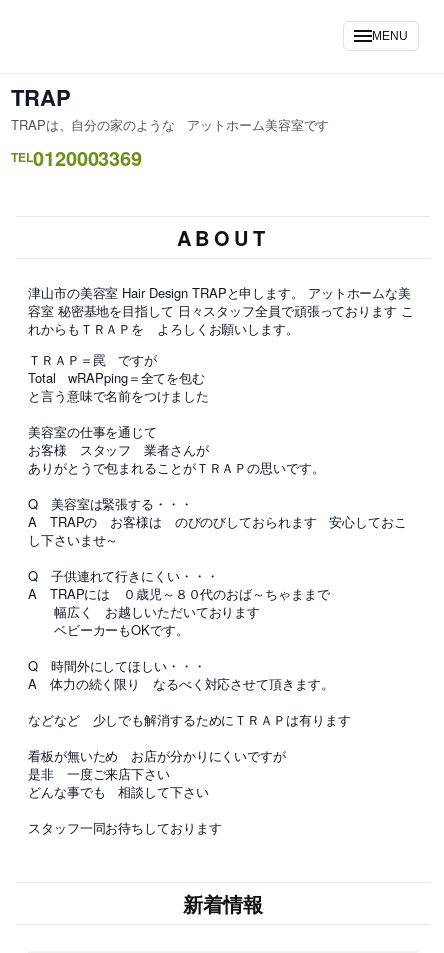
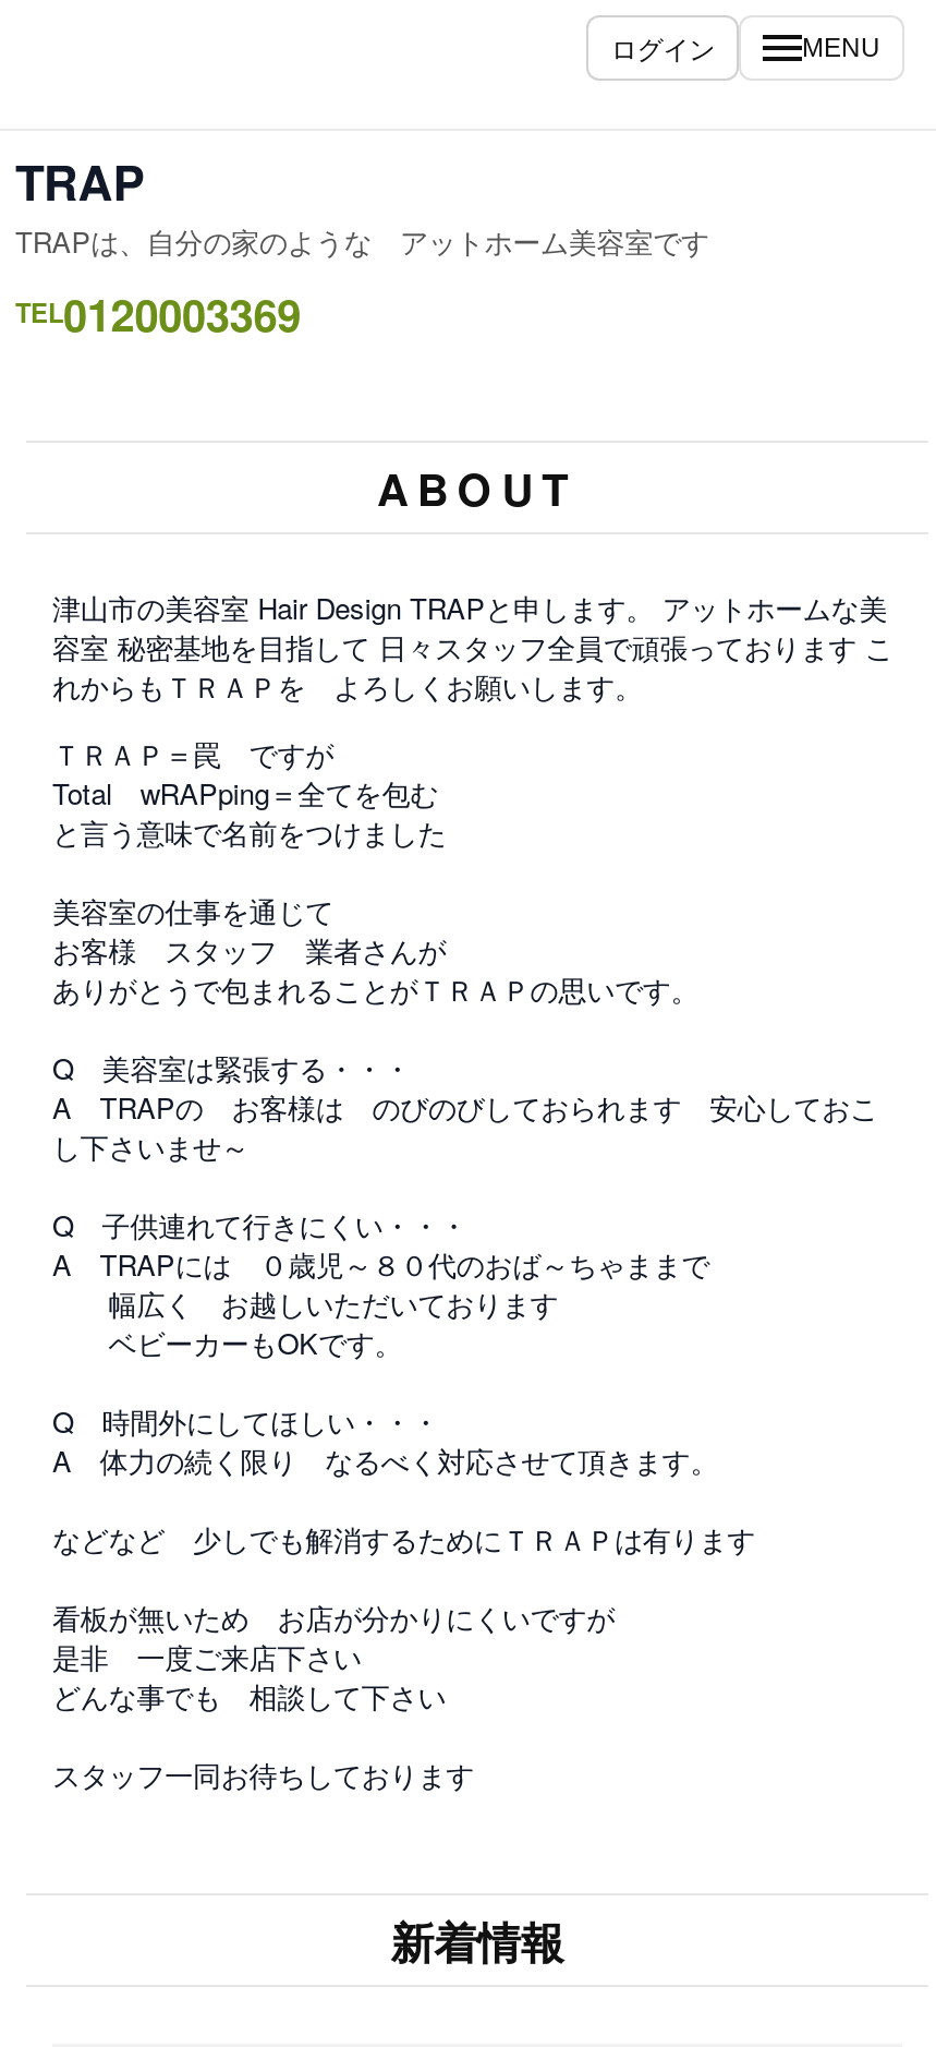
+ ログイン
